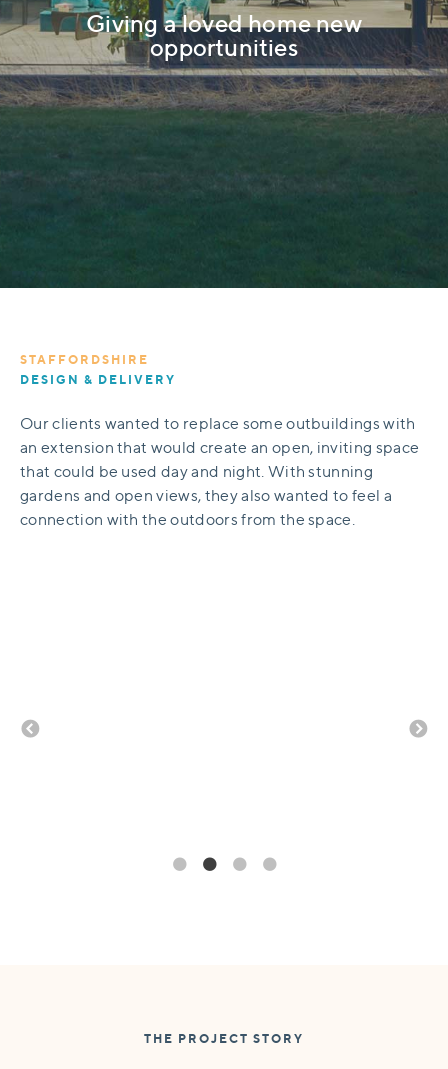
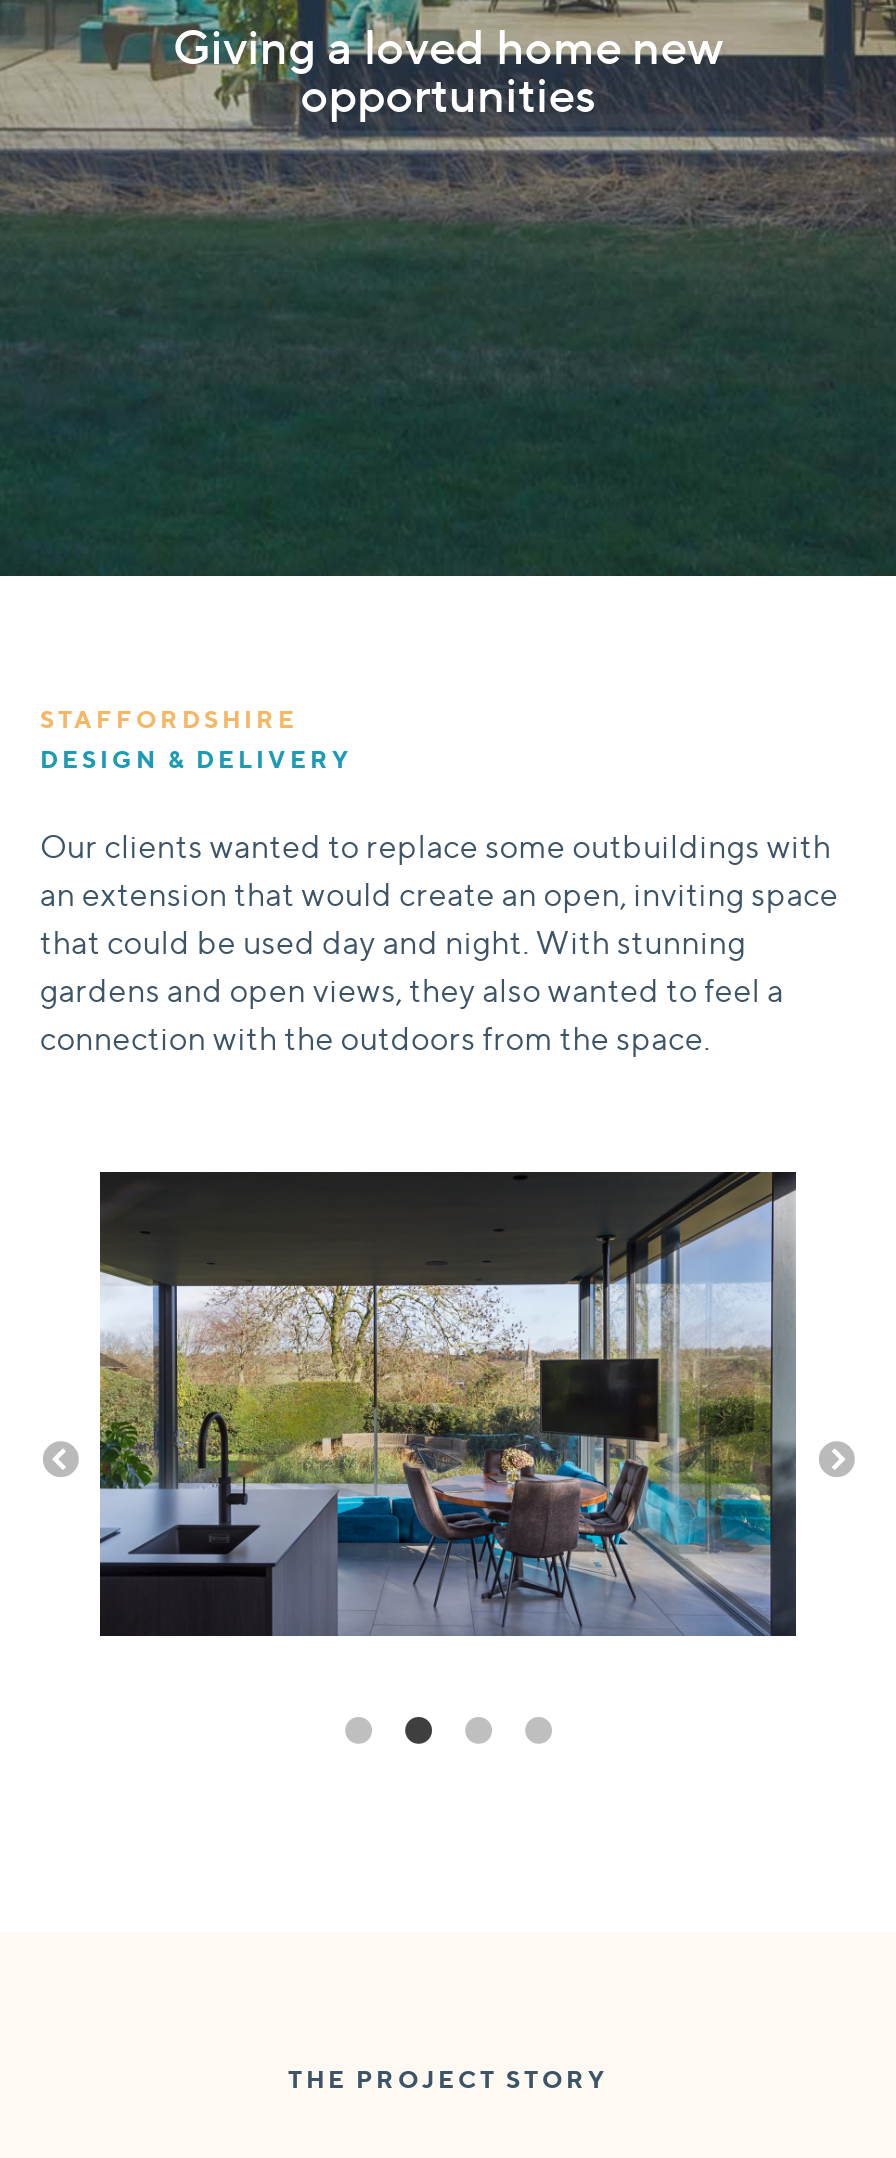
+ [image]
